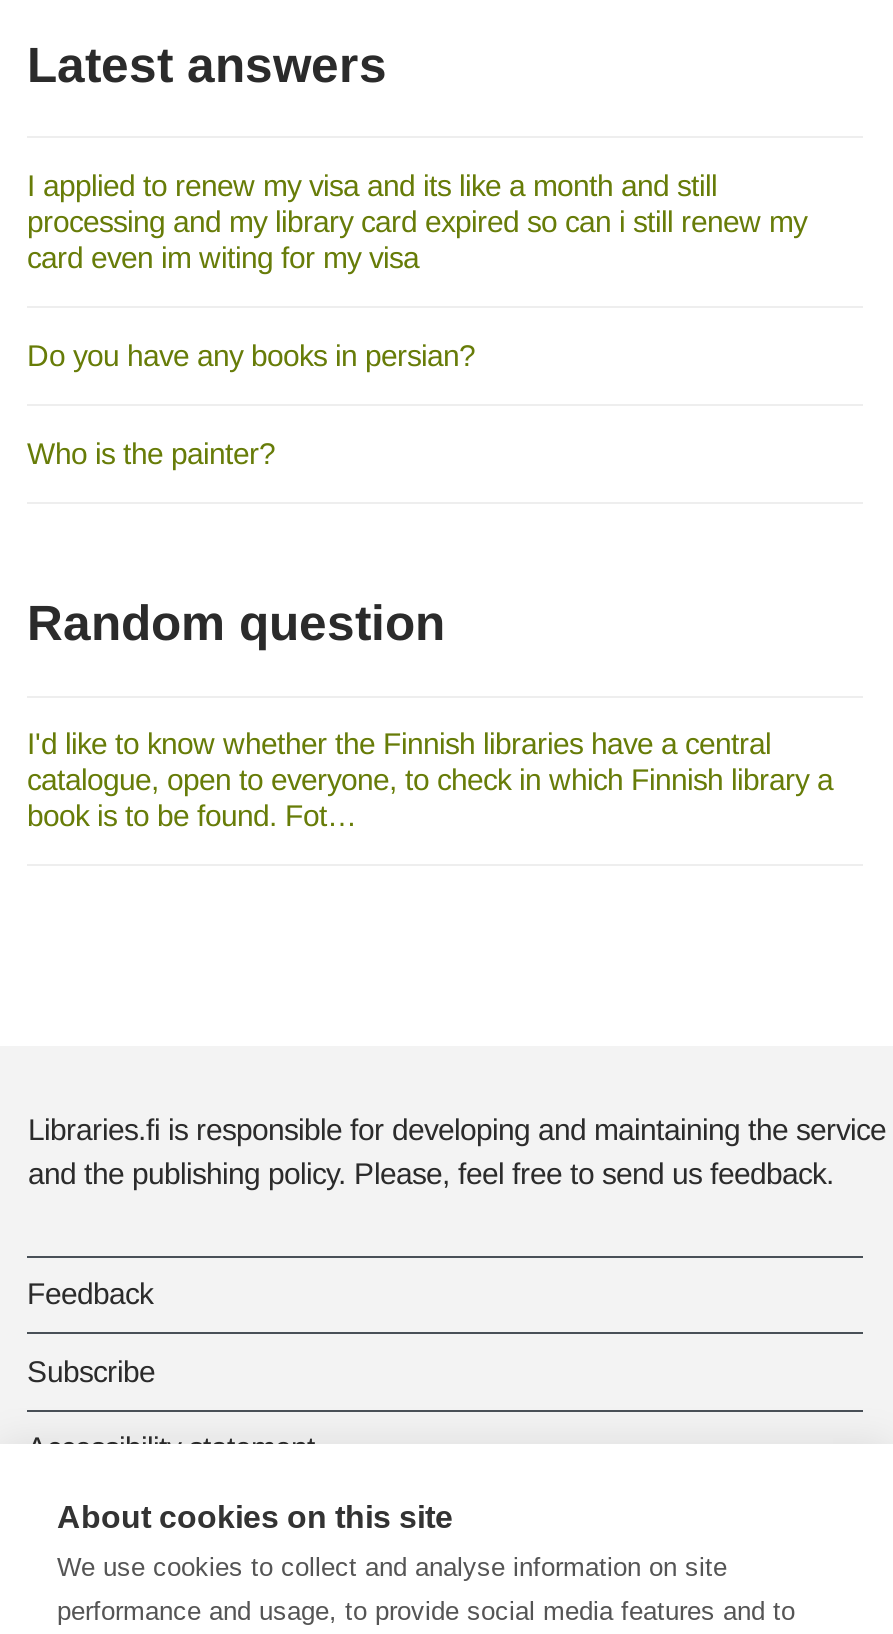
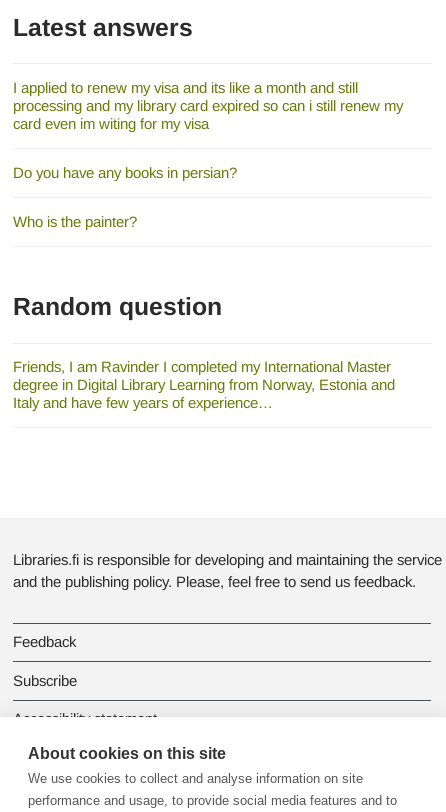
- I'd like to know whether the Finnish libraries have a central
- catalogue, open to everyone, to check in which Finnish library a
- book is to be found. Fot…
+ Friends, I am Ravinder I completed my International Master
+ degree in Digital Library Learning from Norway, Estonia and
+ Italy and have few years of experience…
